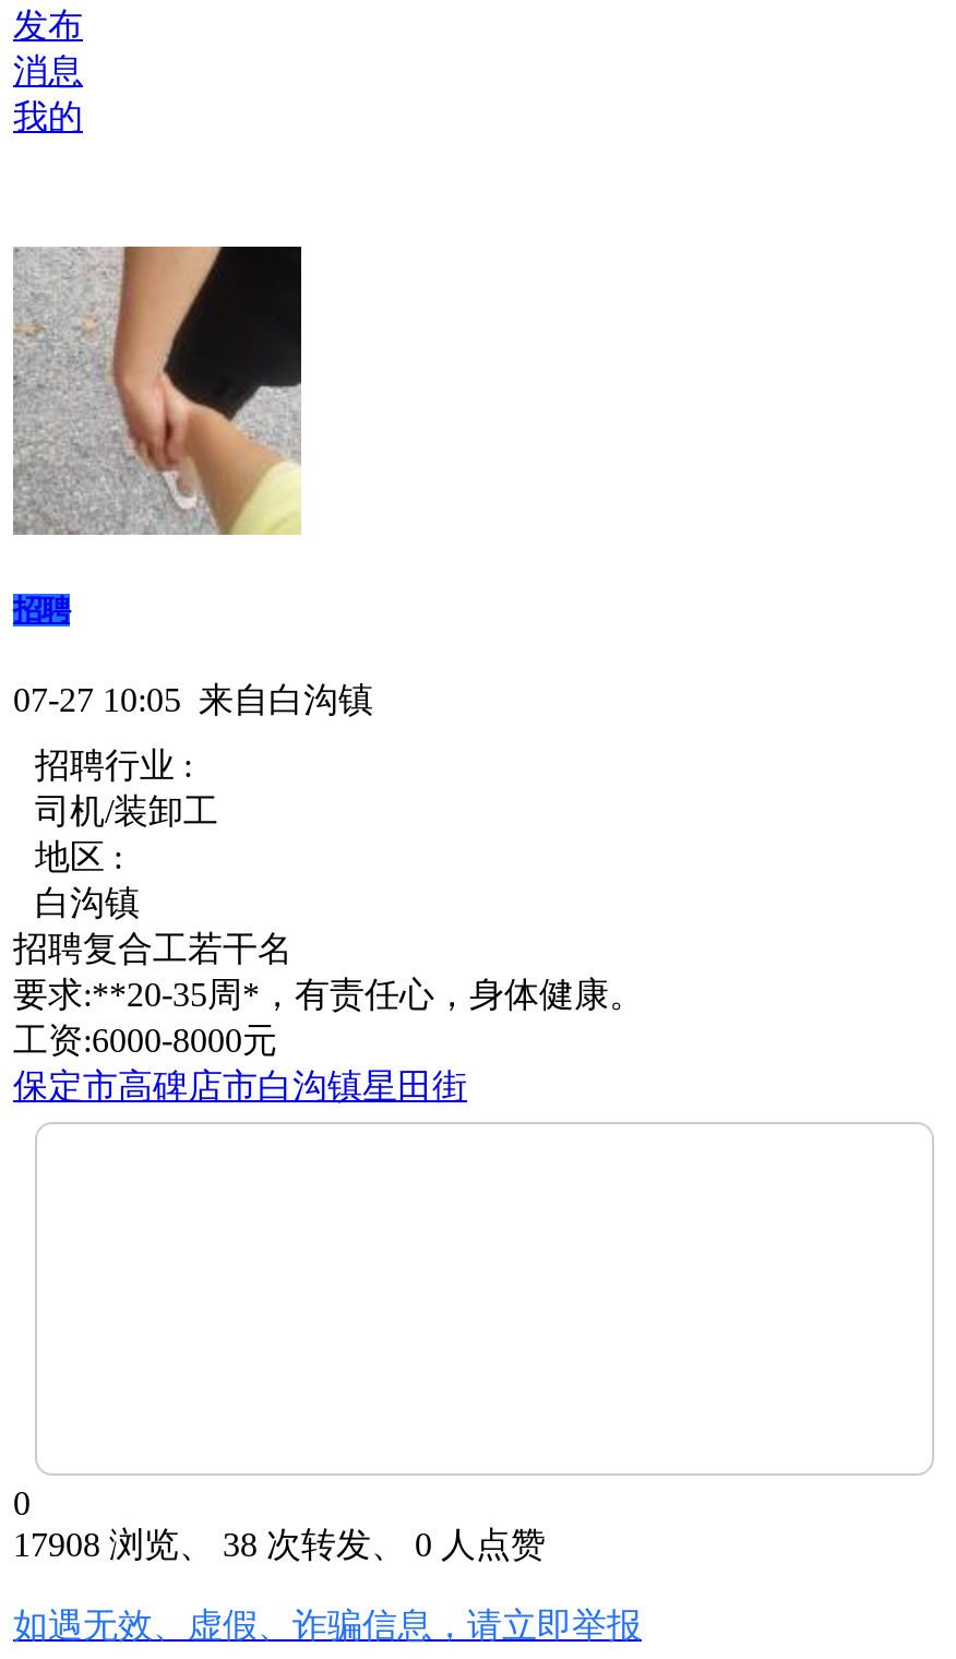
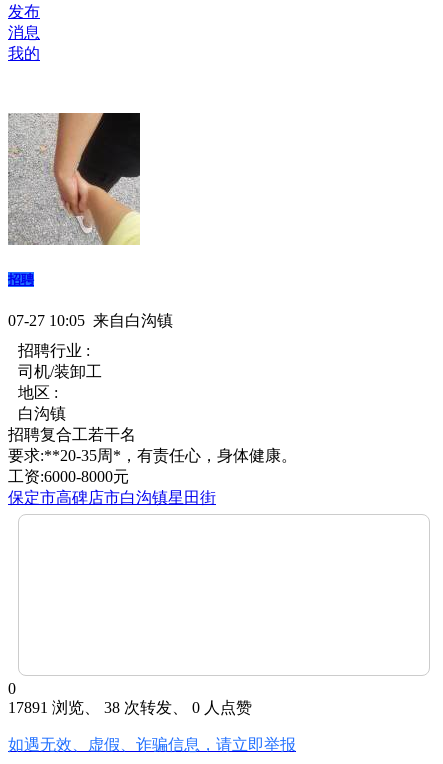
- 17908 浏览、 38 次转发、 0 人点赞
+ 17891 浏览、 38 次转发、 0 人点赞
